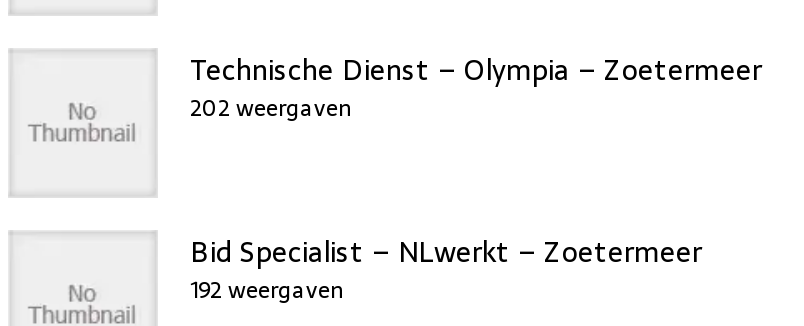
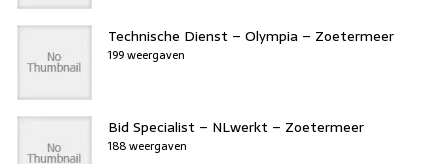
- 202 weergaven
+ 199 weergaven

- 192 weergaven
+ 188 weergaven
